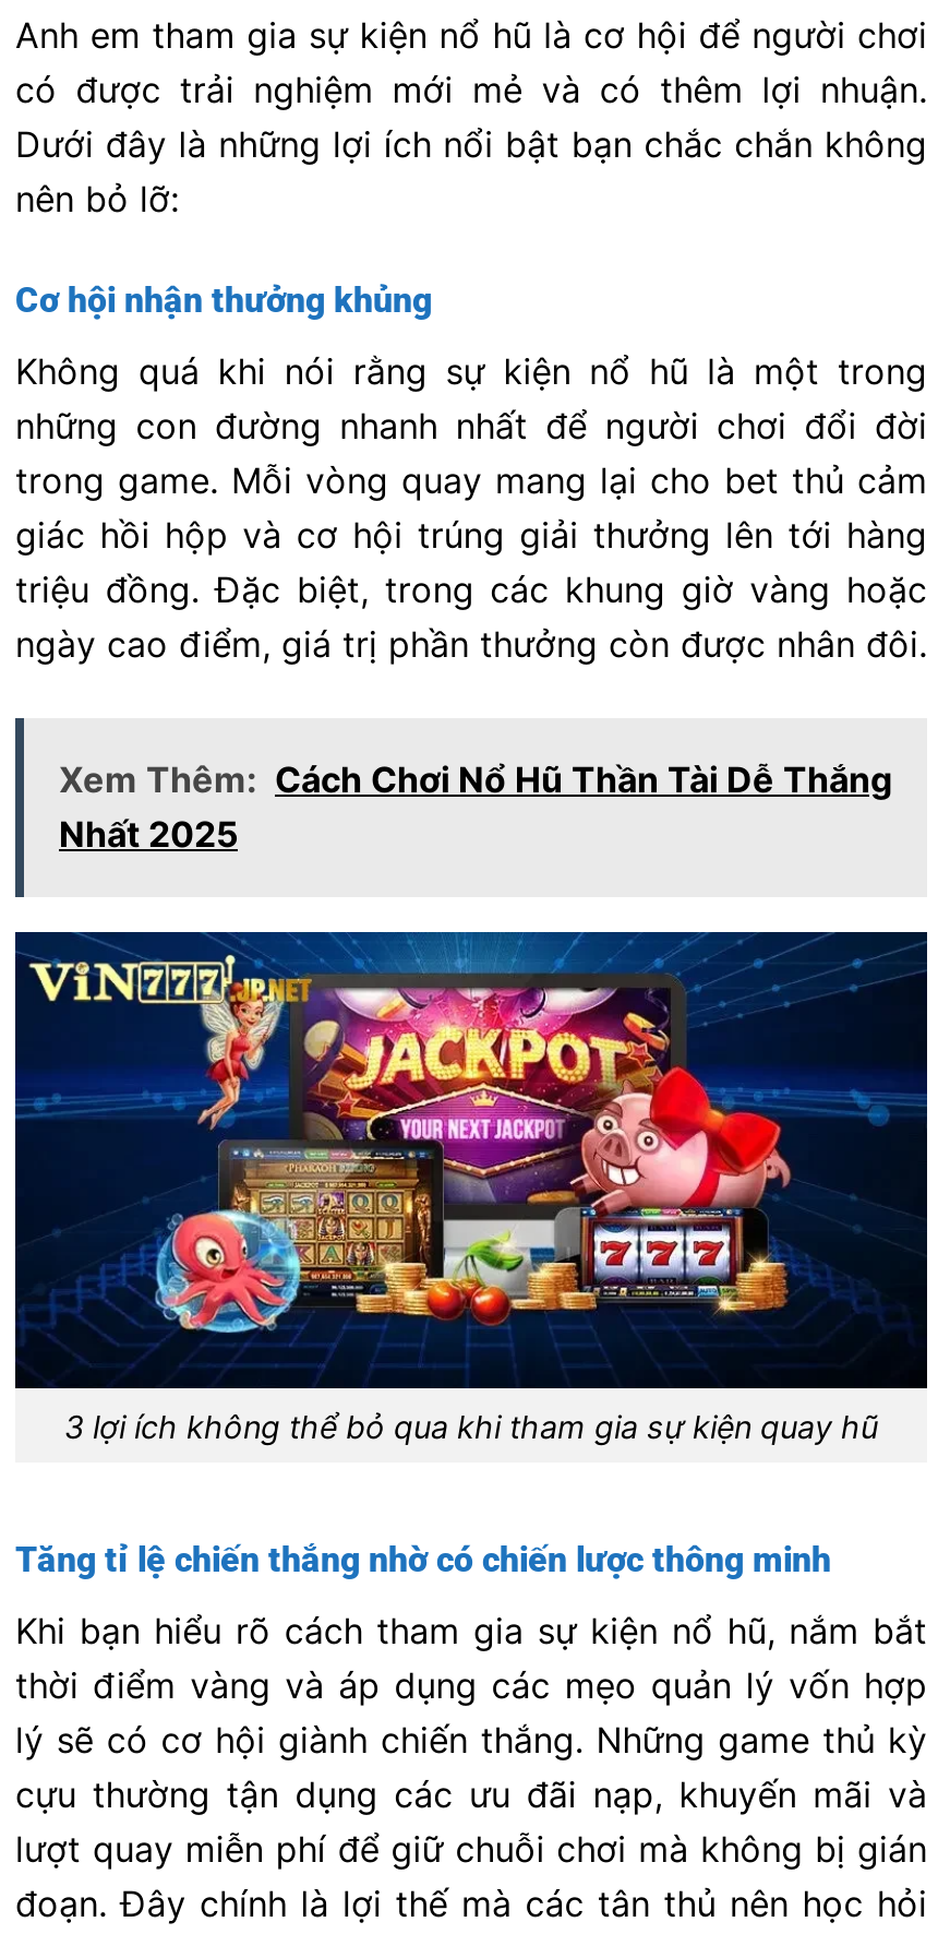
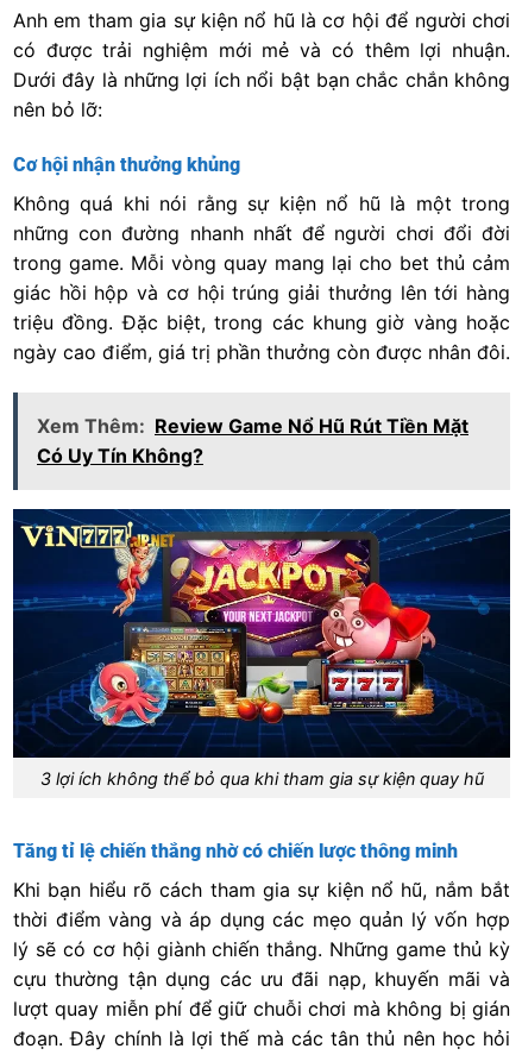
- Xem Thêm: Cách Chơi Nổ Hũ Thần Tài Dễ Thắng
- Nhất 2025
+ Xem Thêm: Review Game Nổ Hũ Rút Tiền Mặt
+ Có Uy Tín Không?
